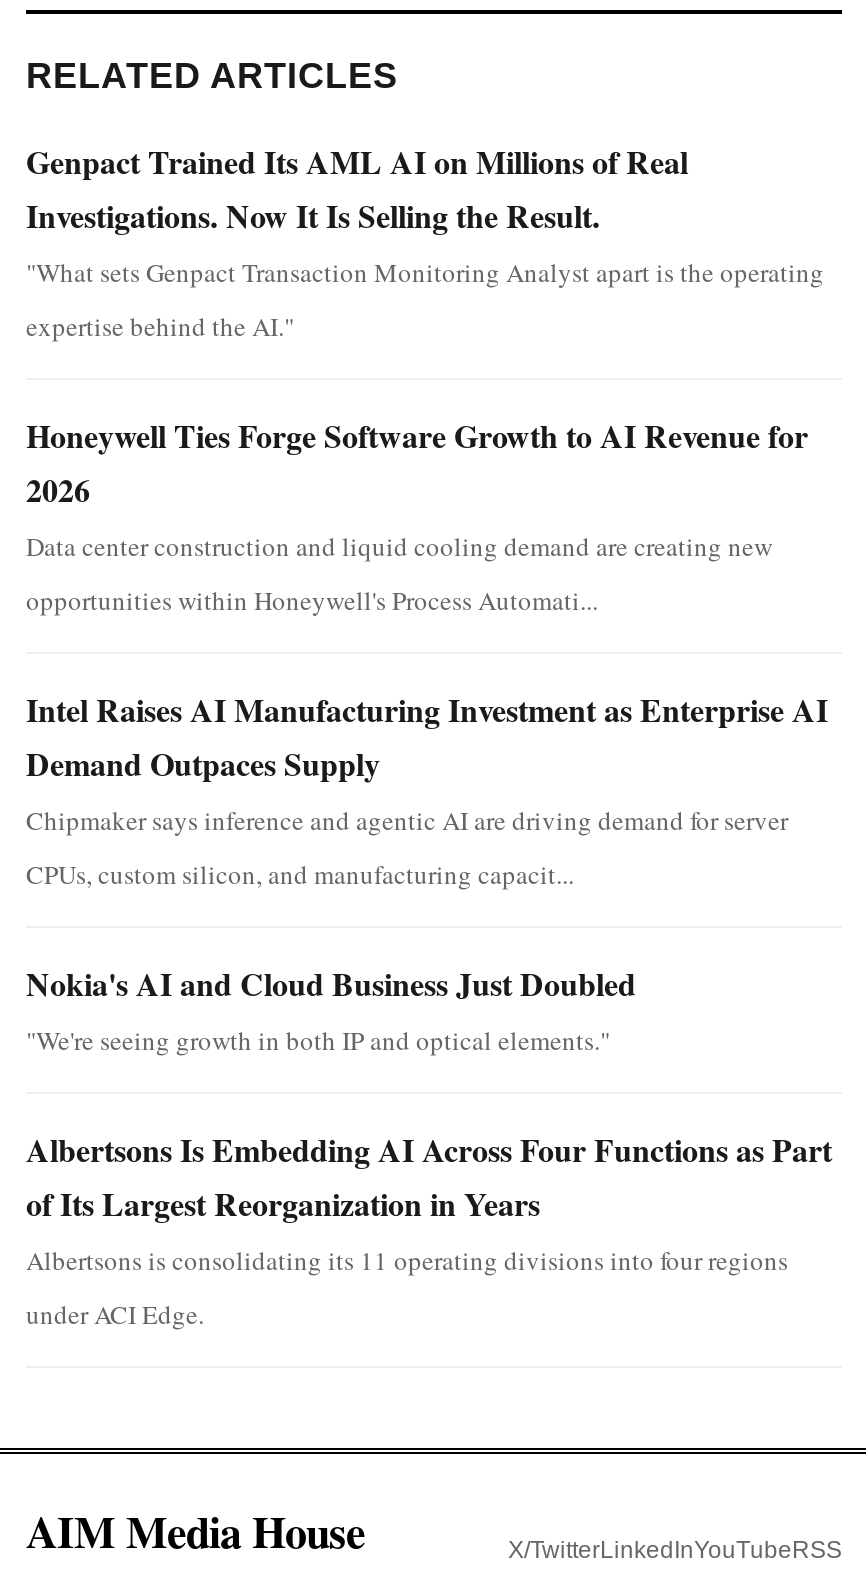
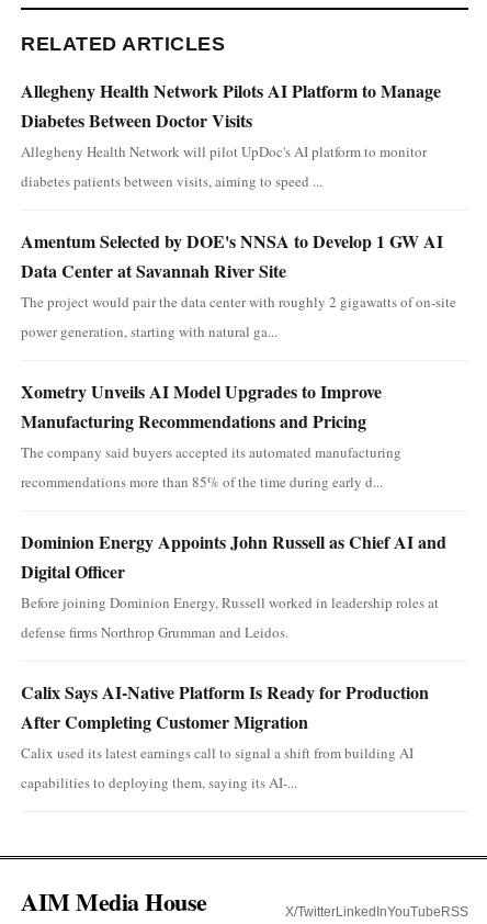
- Genpact Trained Its AML AI on Millions of Real
- Investigations. Now It Is Selling the Result.
- "What sets Genpact Transaction Monitoring Analyst apart is the operating
- expertise behind the AI."
- Honeywell Ties Forge Software Growth to AI Revenue for
- 2026
- Data center construction and liquid cooling demand are creating new
- opportunities within Honeywell's Process Automati...
- Intel Raises AI Manufacturing Investment as Enterprise AI
- Demand Outpaces Supply
- Chipmaker says inference and agentic AI are driving demand for server
- CPUs, custom silicon, and manufacturing capacit...
- Nokia's AI and Cloud Business Just Doubled
- "We're seeing growth in both IP and optical elements."
- Albertsons Is Embedding AI Across Four Functions as Part
- of Its Largest Reorganization in Years
- Albertsons is consolidating its 11 operating divisions into four regions
- under ACI Edge.
+ Allegheny Health Network Pilots AI Platform to Manage
+ Diabetes Between Doctor Visits
+ Allegheny Health Network will pilot UpDoc's AI platform to monitor
+ diabetes patients between visits, aiming to speed ...
+ Amentum Selected by DOE's NNSA to Develop 1 GW AI
+ Data Center at Savannah River Site
+ The project would pair the data center with roughly 2 gigawatts of on-site
+ power generation, starting with natural ga...
+ Xometry Unveils AI Model Upgrades to Improve
+ Manufacturing Recommendations and Pricing
+ The company said buyers accepted its automated manufacturing
+ recommendations more than 85% of the time during early d...
+ Dominion Energy Appoints John Russell as Chief AI and
+ Digital Officer
+ Before joining Dominion Energy, Russell worked in leadership roles at
+ defense firms Northrop Grumman and Leidos.
+ Calix Says AI-Native Platform Is Ready for Production
+ After Completing Customer Migration
+ Calix used its latest earnings call to signal a shift from building AI
+ capabilities to deploying them, saying its AI-...
